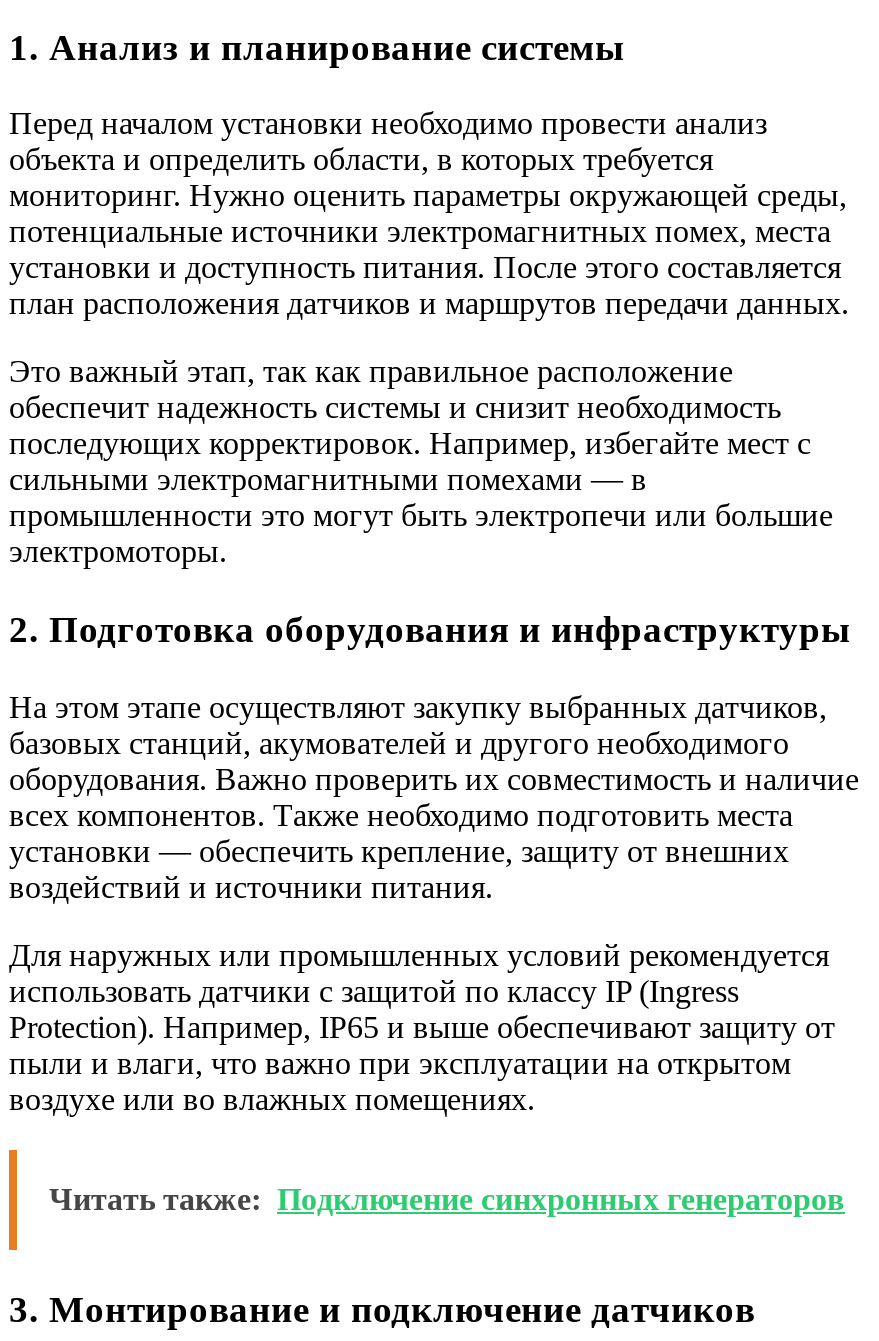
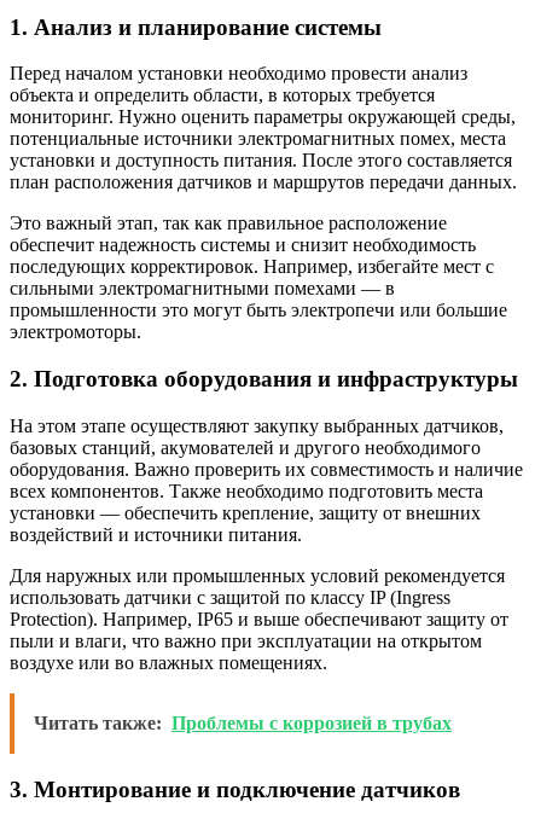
- Читать также: Подключение синхронных генераторов
+ Читать также: Проблемы с коррозией в трубах
